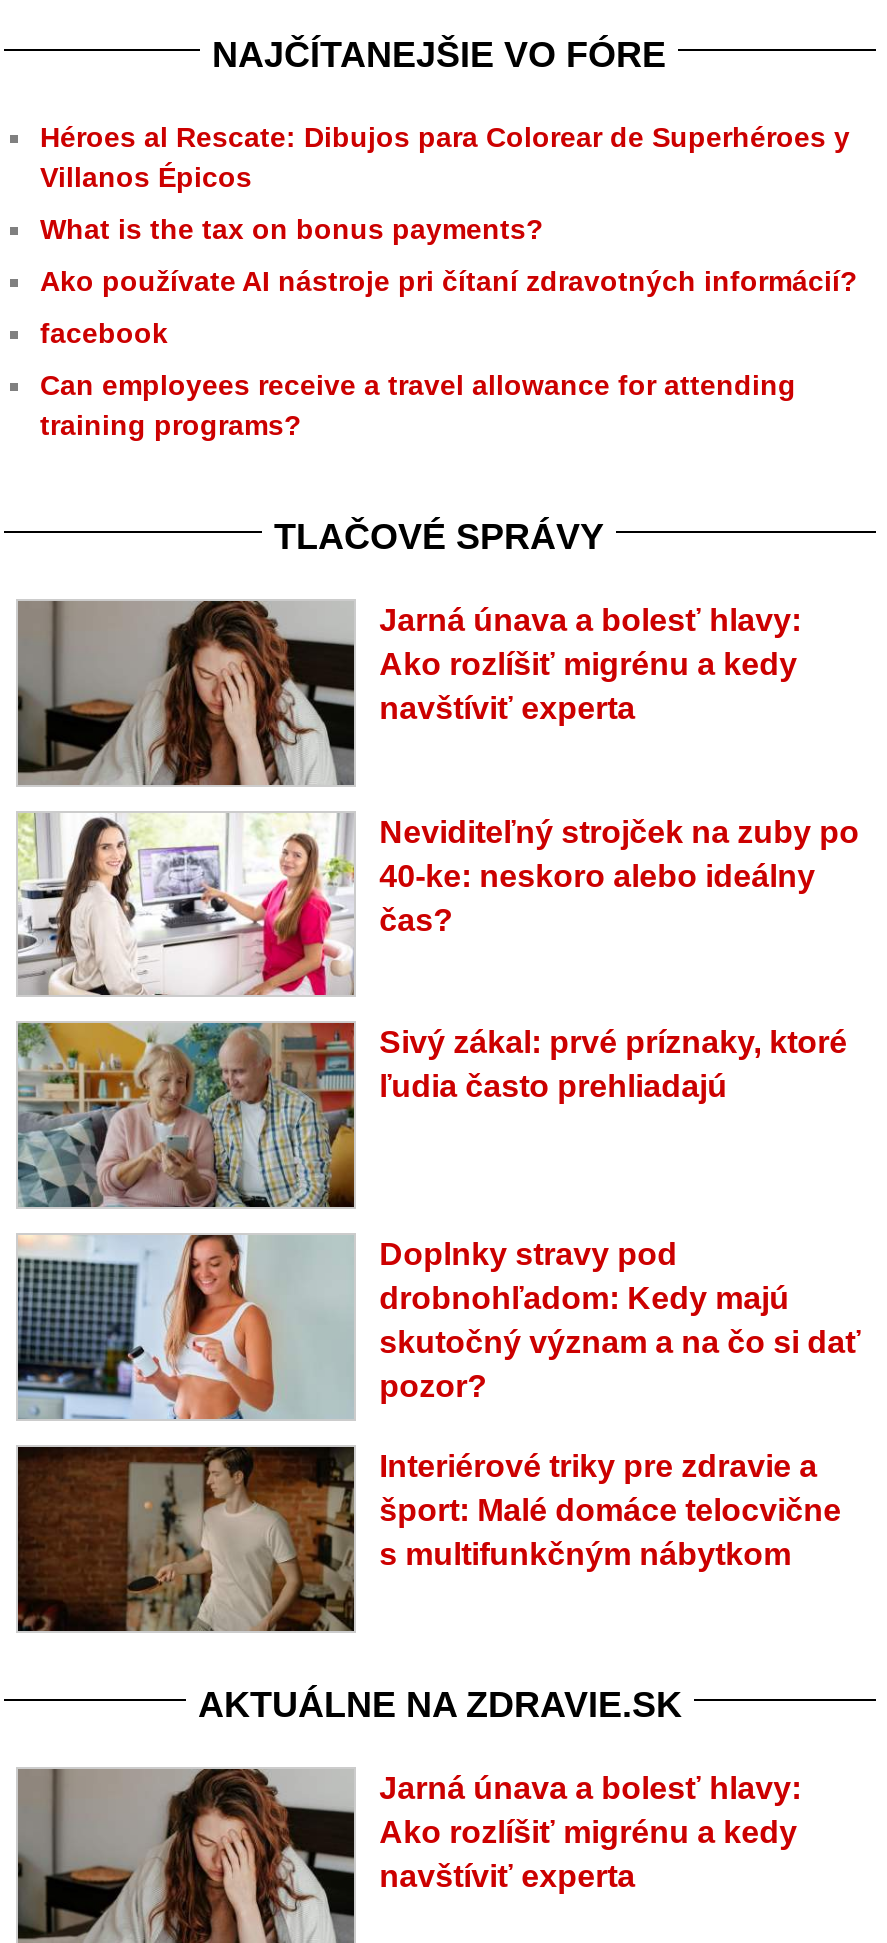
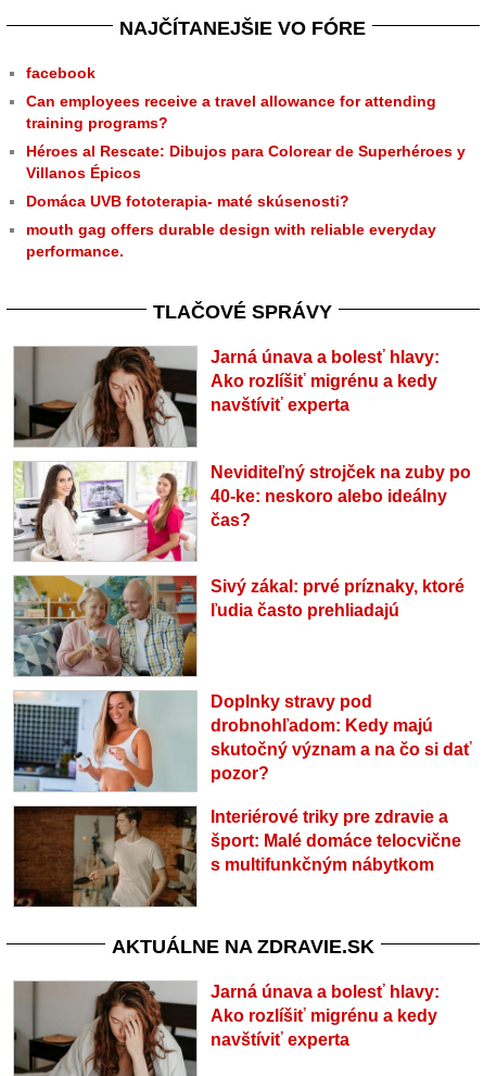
moved down: Héroes al Rescate: Dibujos para Colorear de Superhéroes y | Villanos Épicos

- What is the tax on bonus payments?
- Ako používate AI nástroje pri čítaní zdravotných informácií?

moved up: facebook | Can employees receive a travel allowance for attending | training programs?

+ Domáca UVB fototerapia- maté skúsenosti?
+ mouth gag offers durable design with reliable everyday
+ performance.
